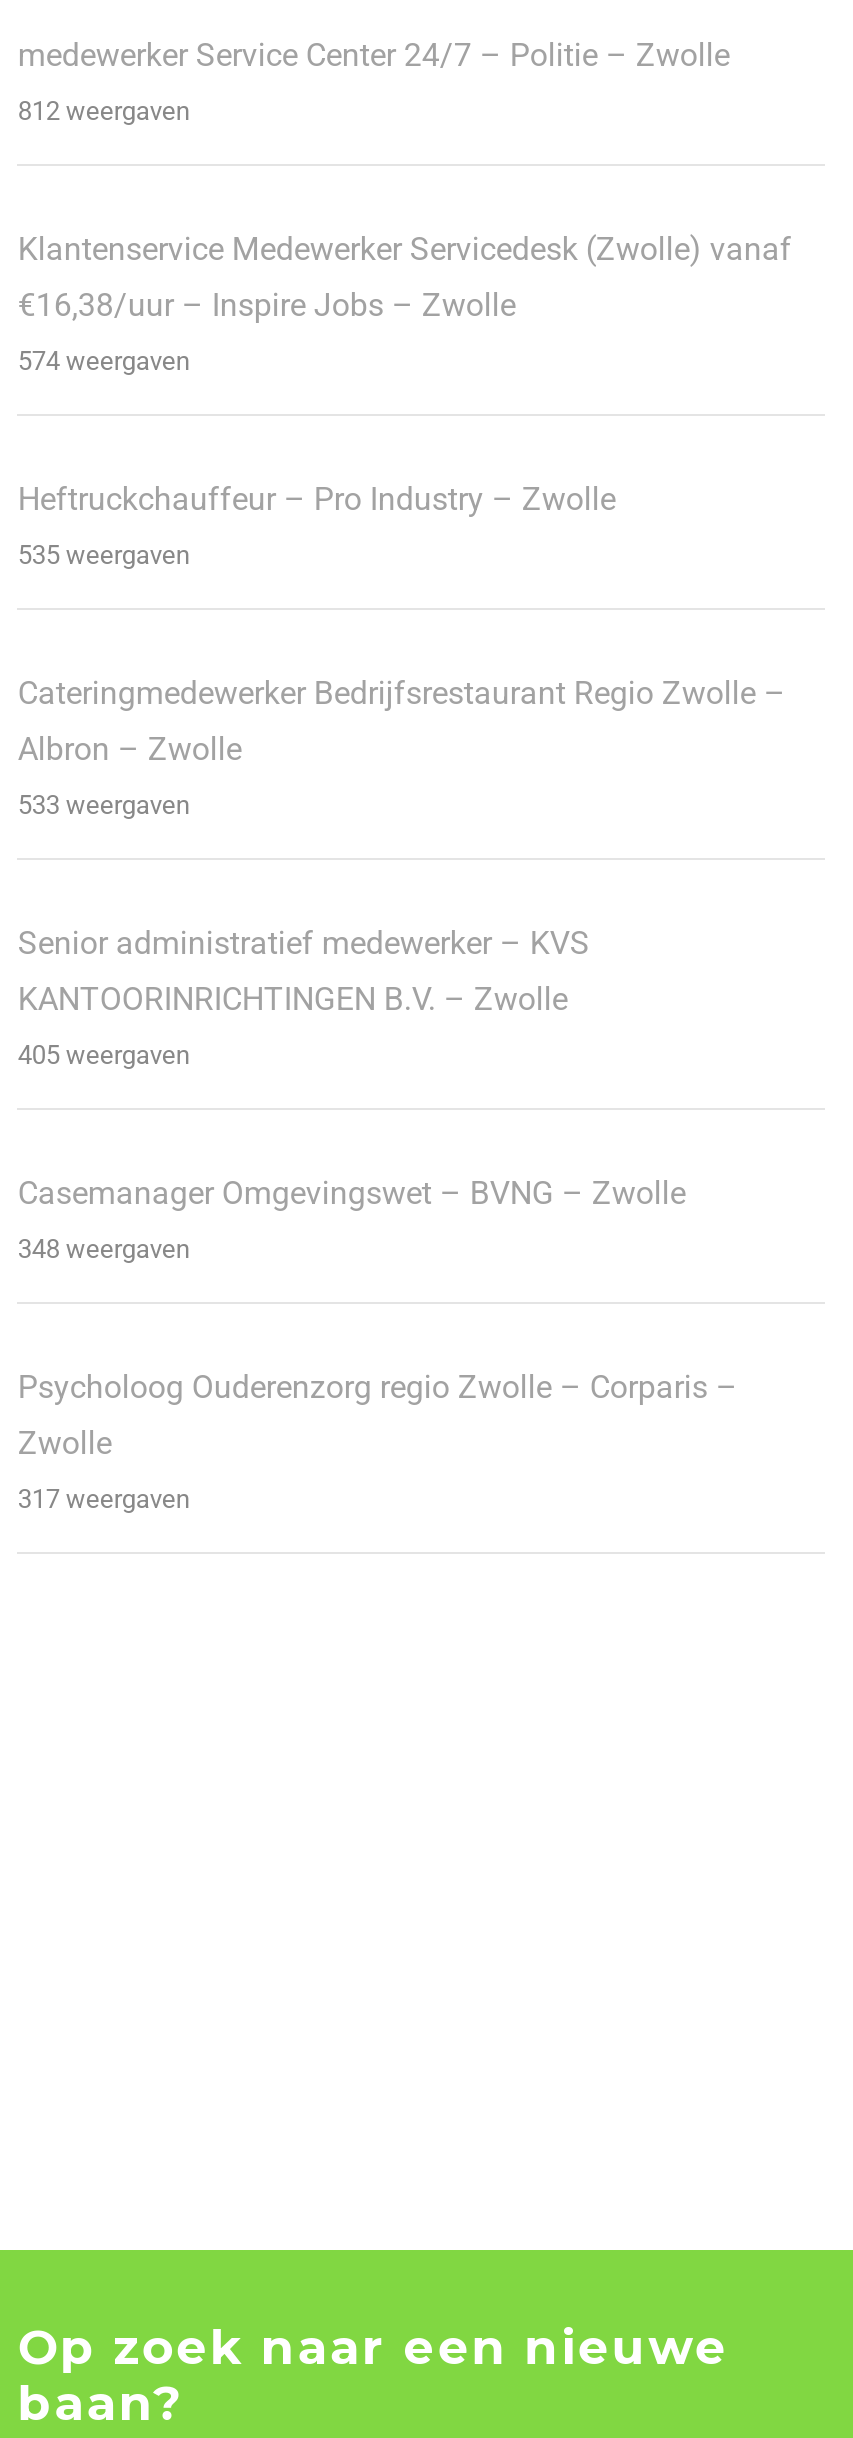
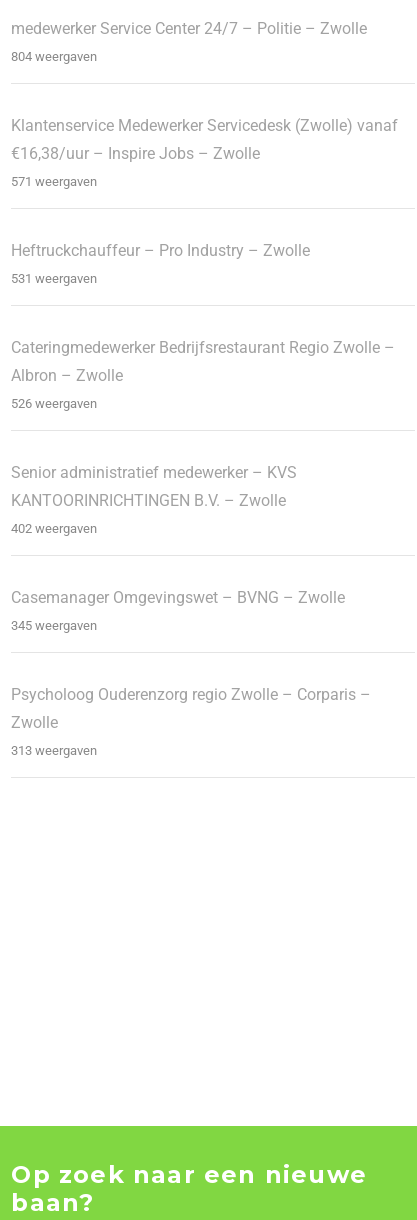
- 812 weergaven
+ 804 weergaven

- 574 weergaven
+ 571 weergaven

- 535 weergaven
+ 531 weergaven

- 533 weergaven
+ 526 weergaven

- 405 weergaven
+ 402 weergaven

- 348 weergaven
+ 345 weergaven

- 317 weergaven
+ 313 weergaven
